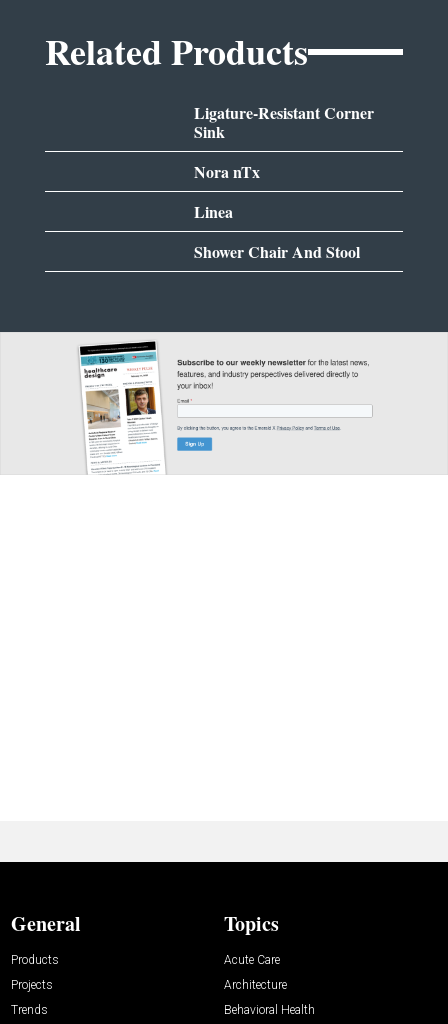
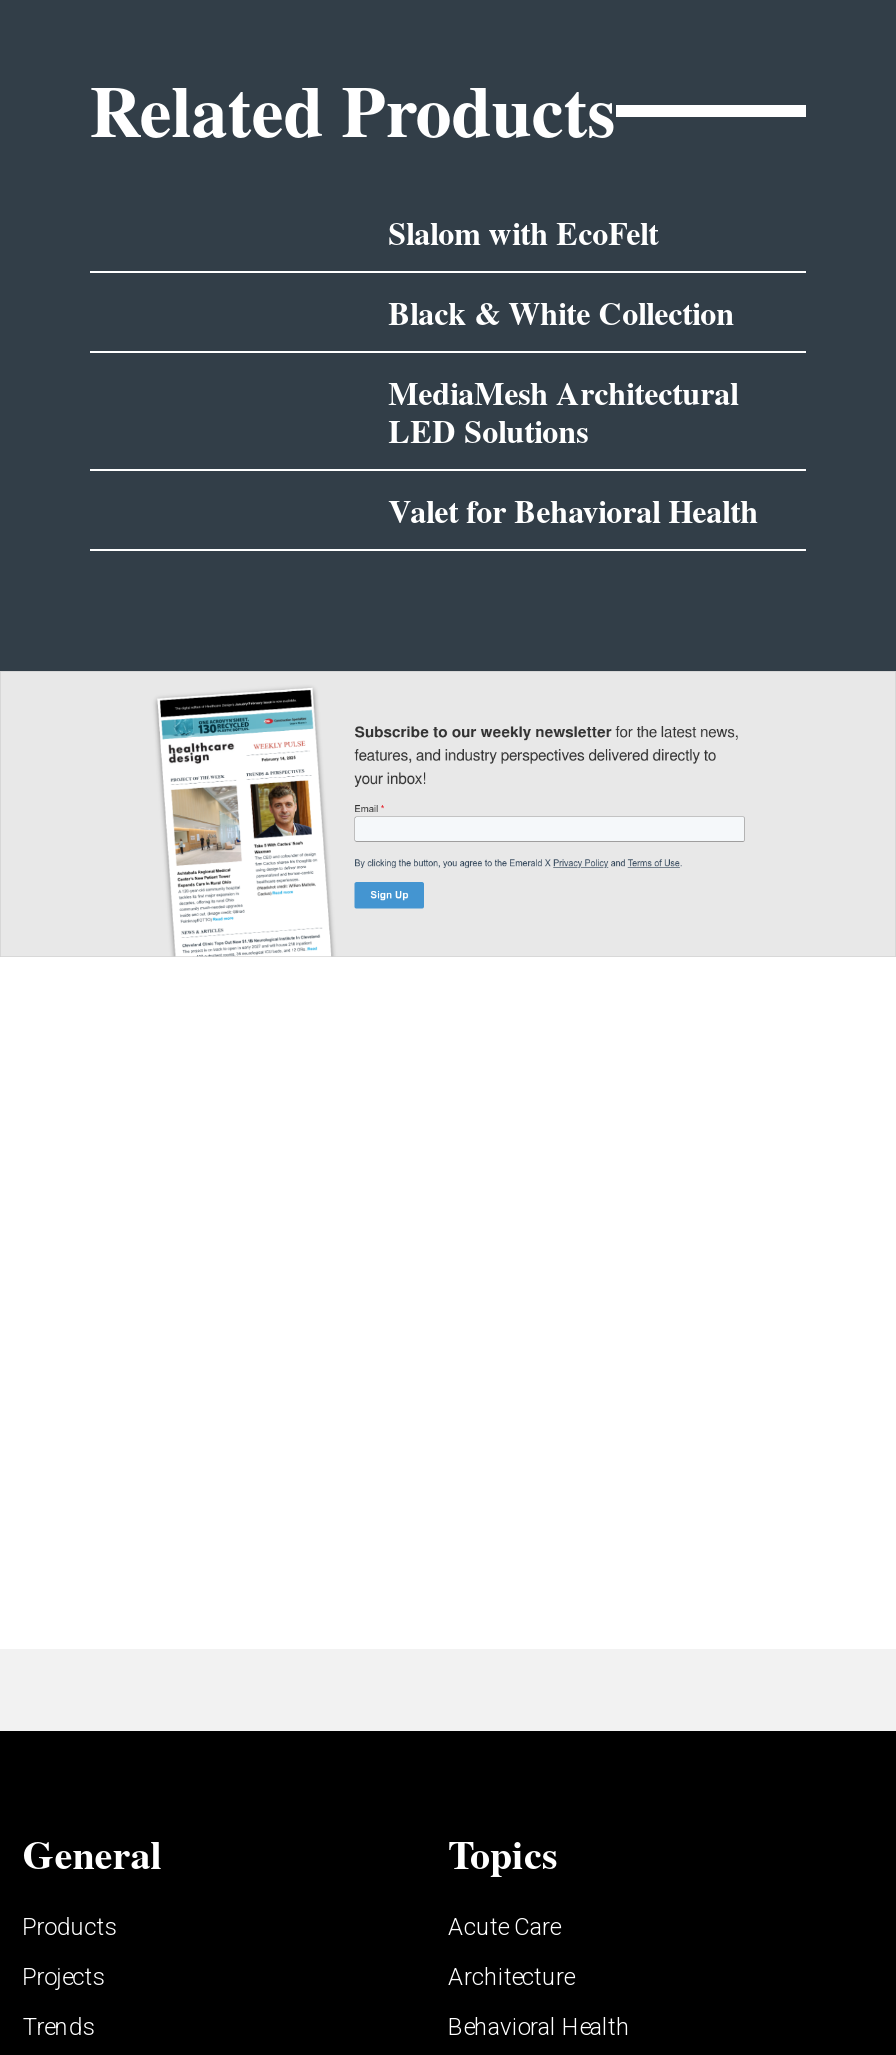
- Ligature-Resistant Corner
- Sink
+ Slalom with EcoFelt

- Nora nTx
+ Black & White Collection

- Linea
+ MediaMesh Architectural
+ LED Solutions

- Shower Chair And Stool
+ Valet for Behavioral Health
